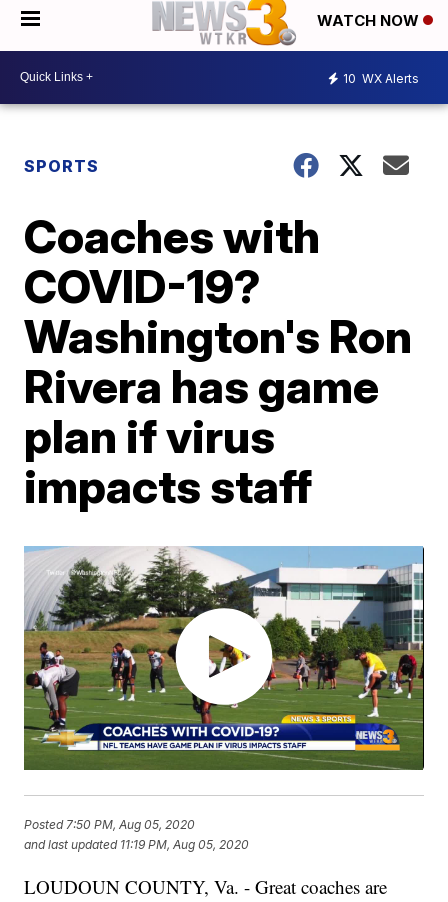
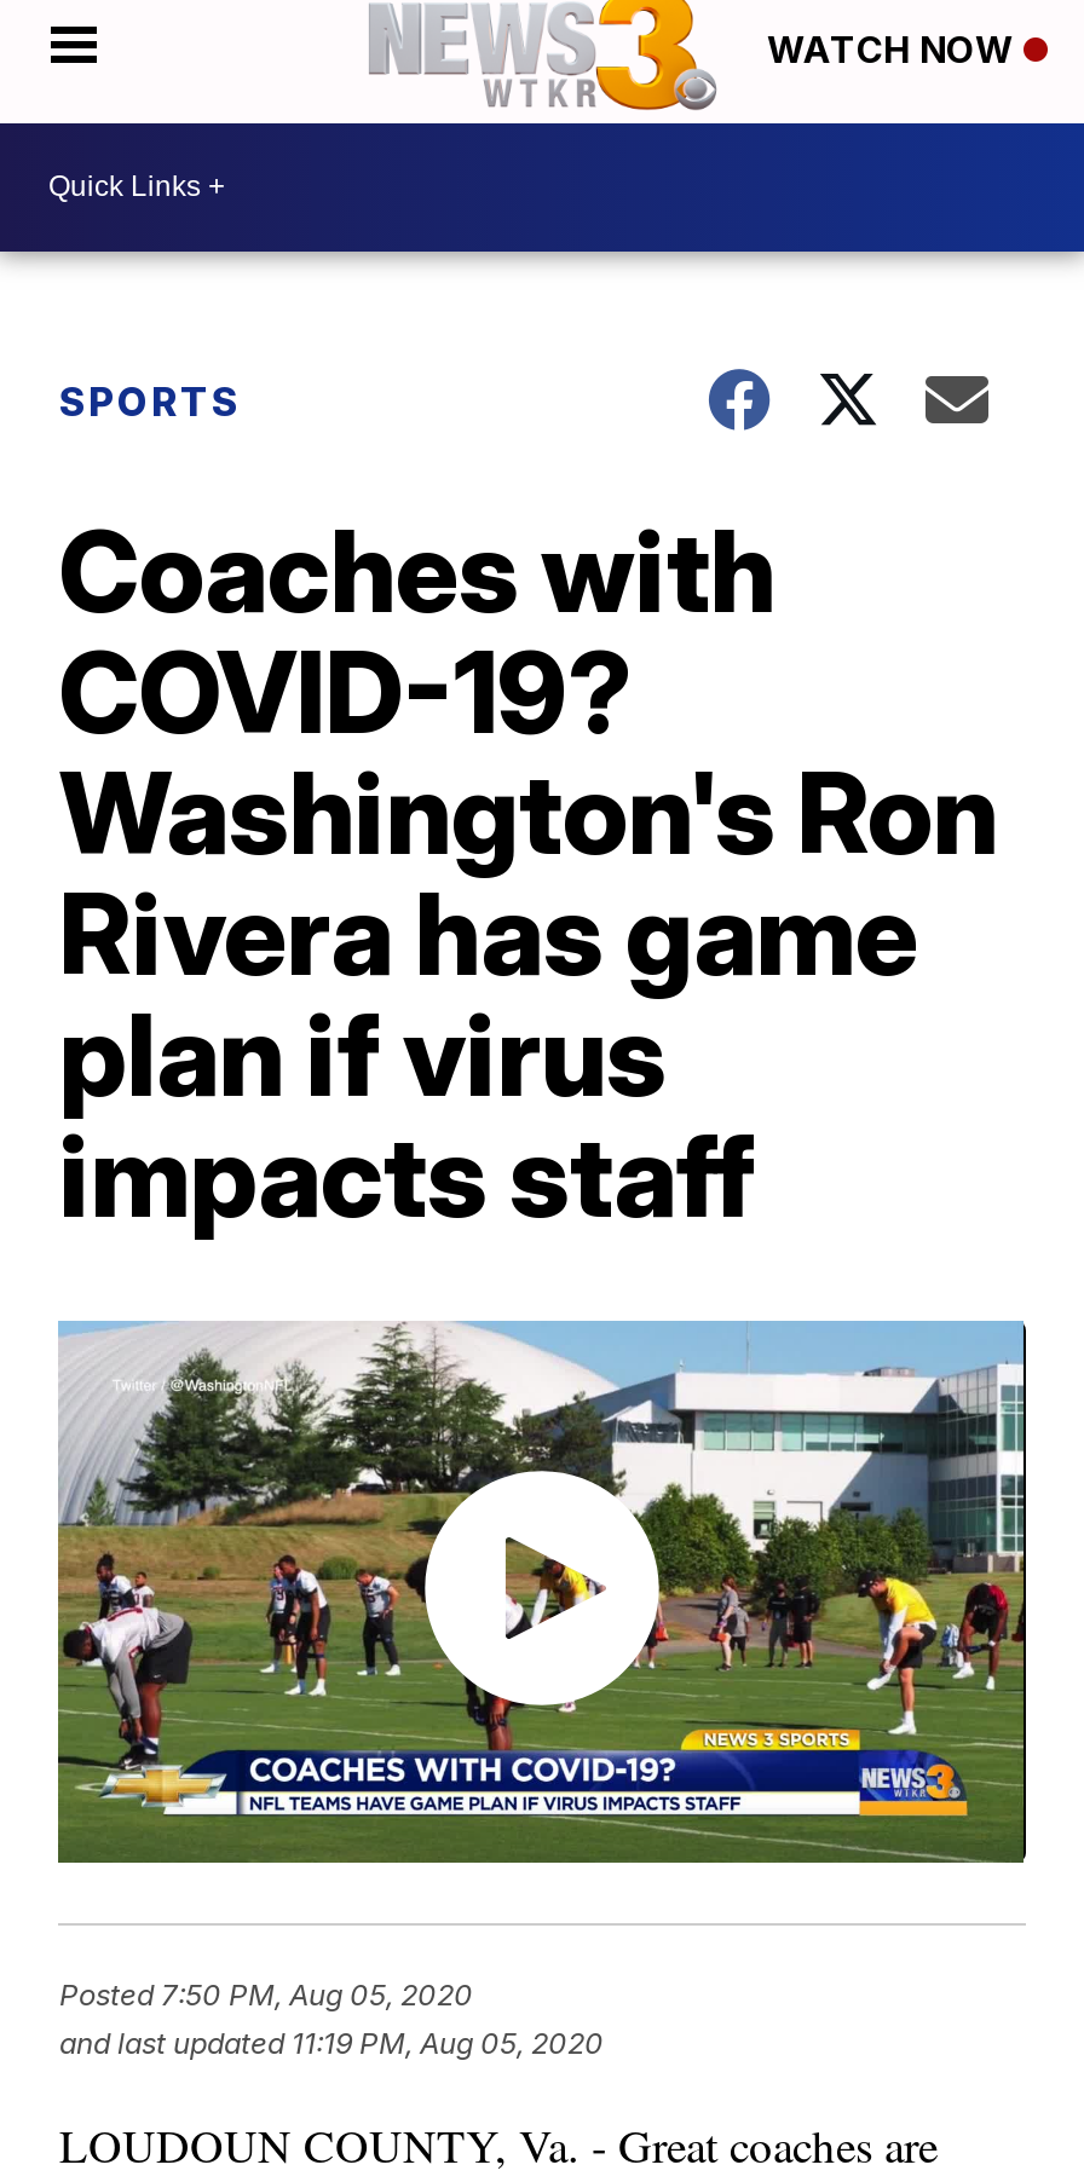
- 10 WX Alerts
